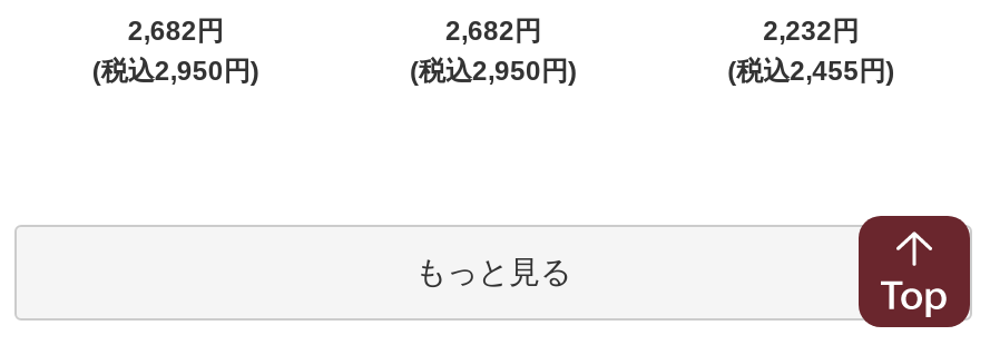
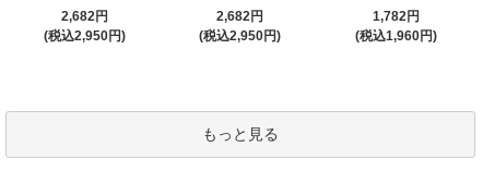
- 2,232円
+ 1,782円

- (税込2,455円)
+ (税込1,960円)

- [image]
